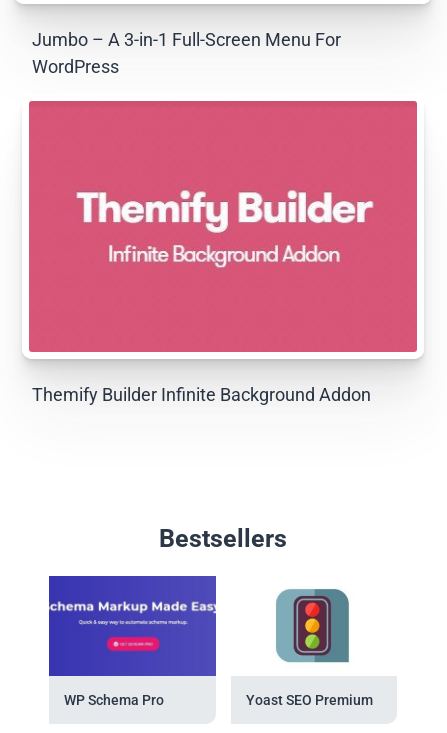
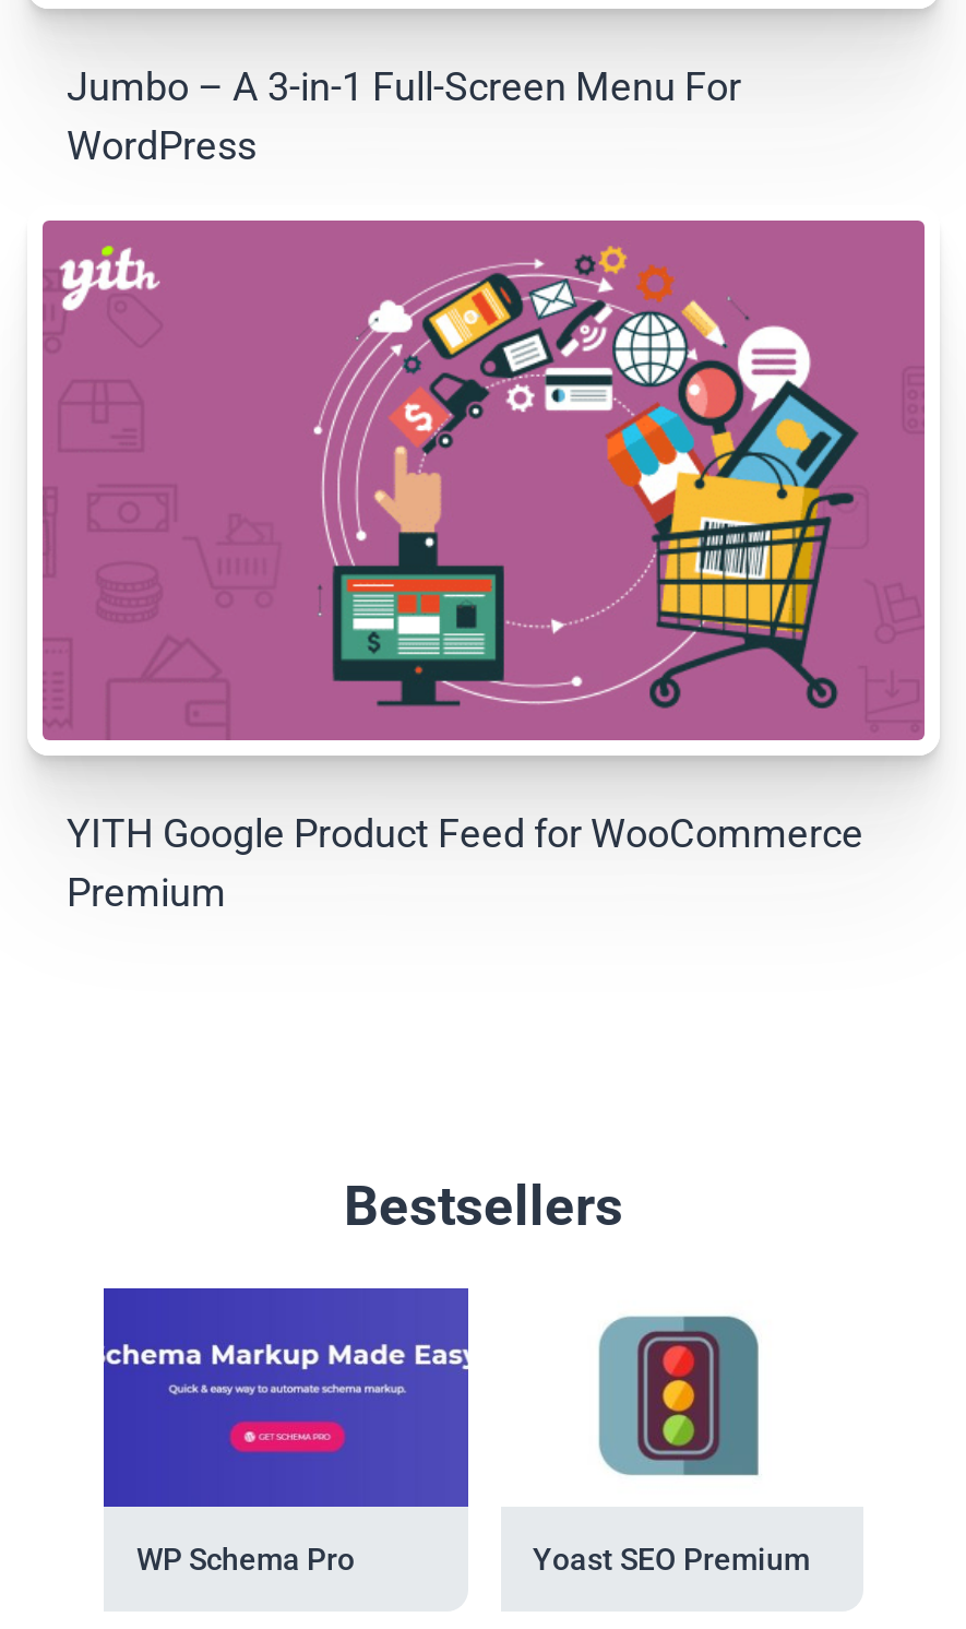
- [image]
- Themify Builder Infinite Background Addon
+ [image]
+ YITH Google Product Feed for WooCommerce
+ Premium
